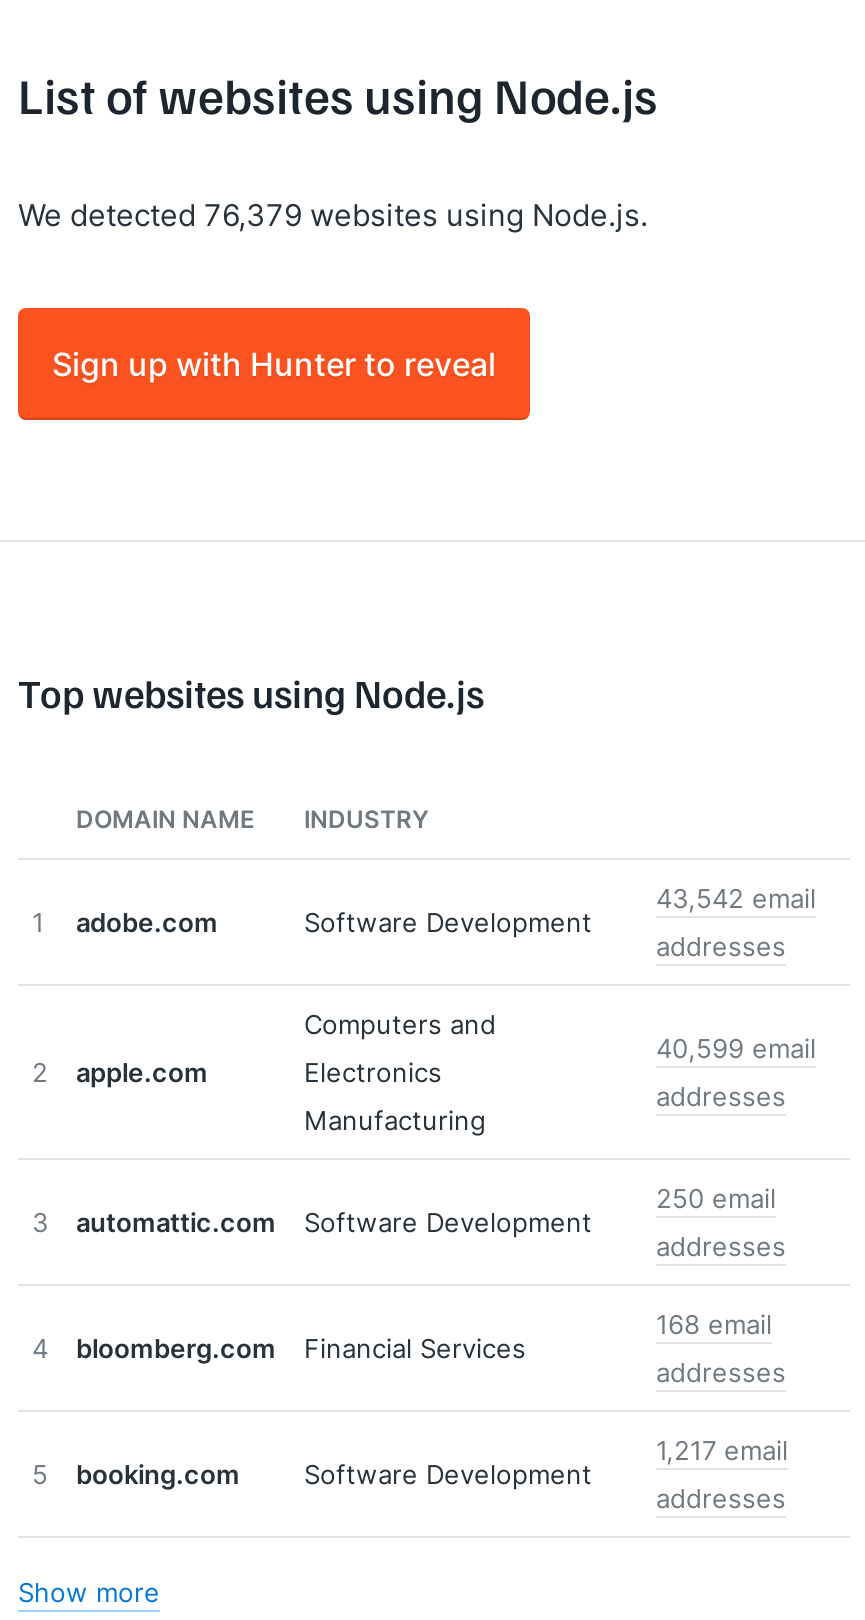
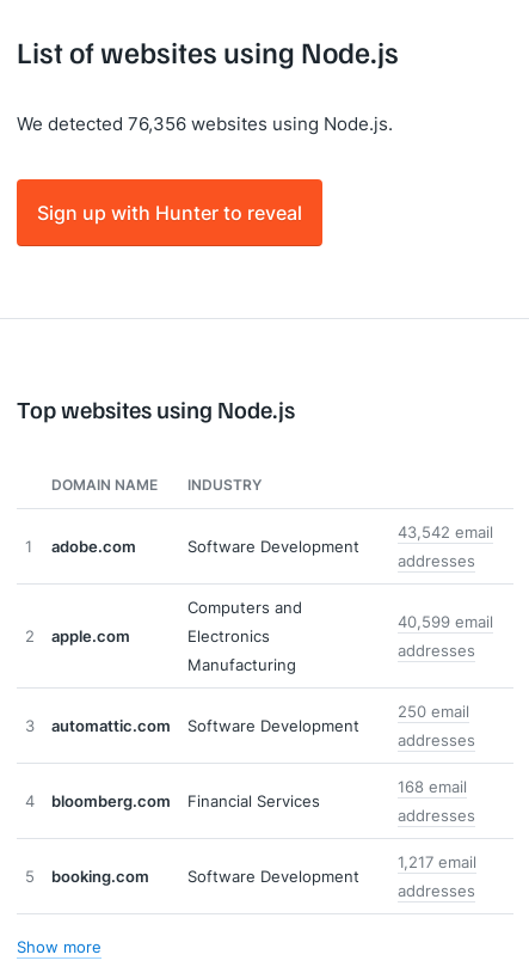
- We detected 76,379 websites using Node.js.
+ We detected 76,356 websites using Node.js.
